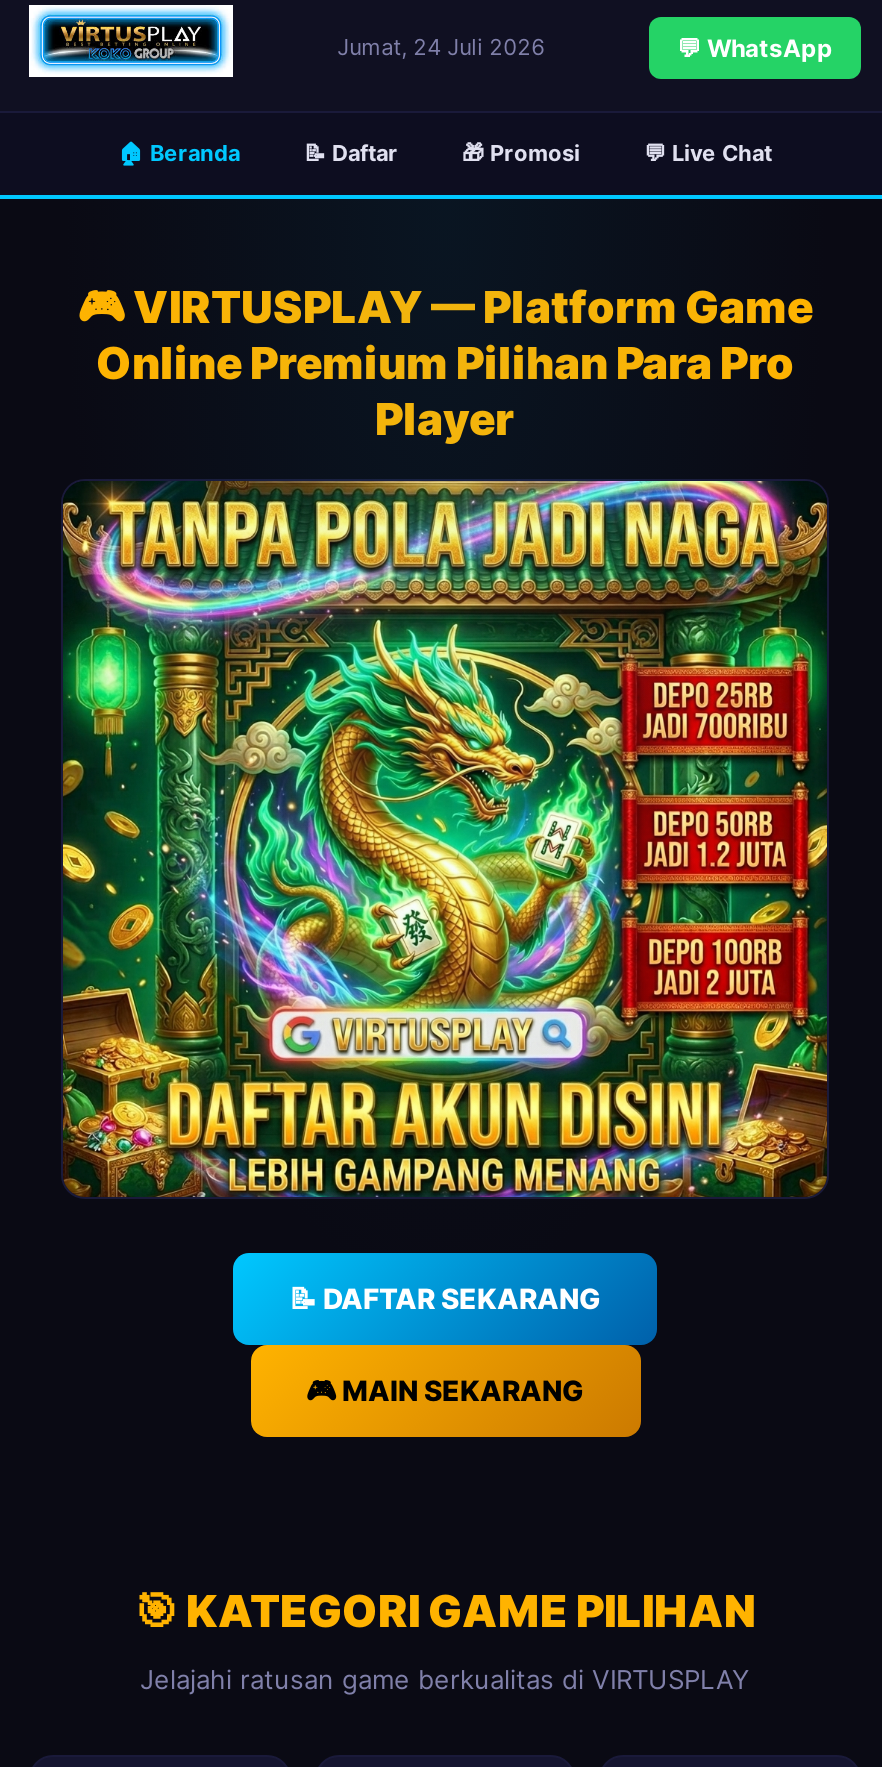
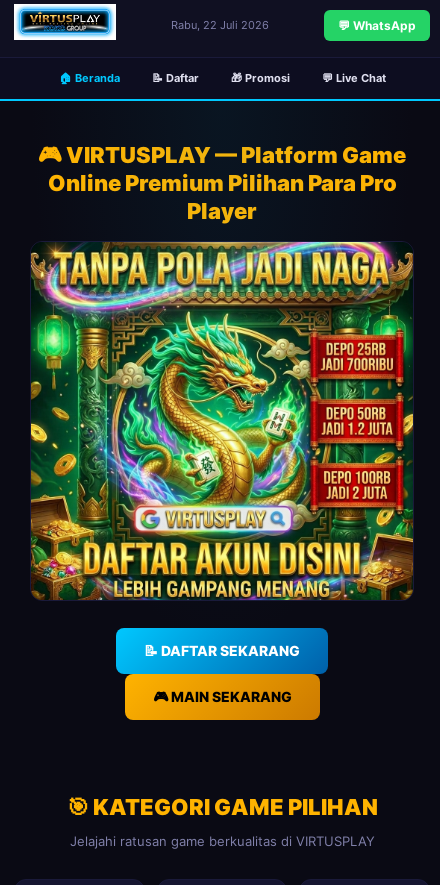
- Jumat, 24 Juli 2026
+ Rabu, 22 Juli 2026
